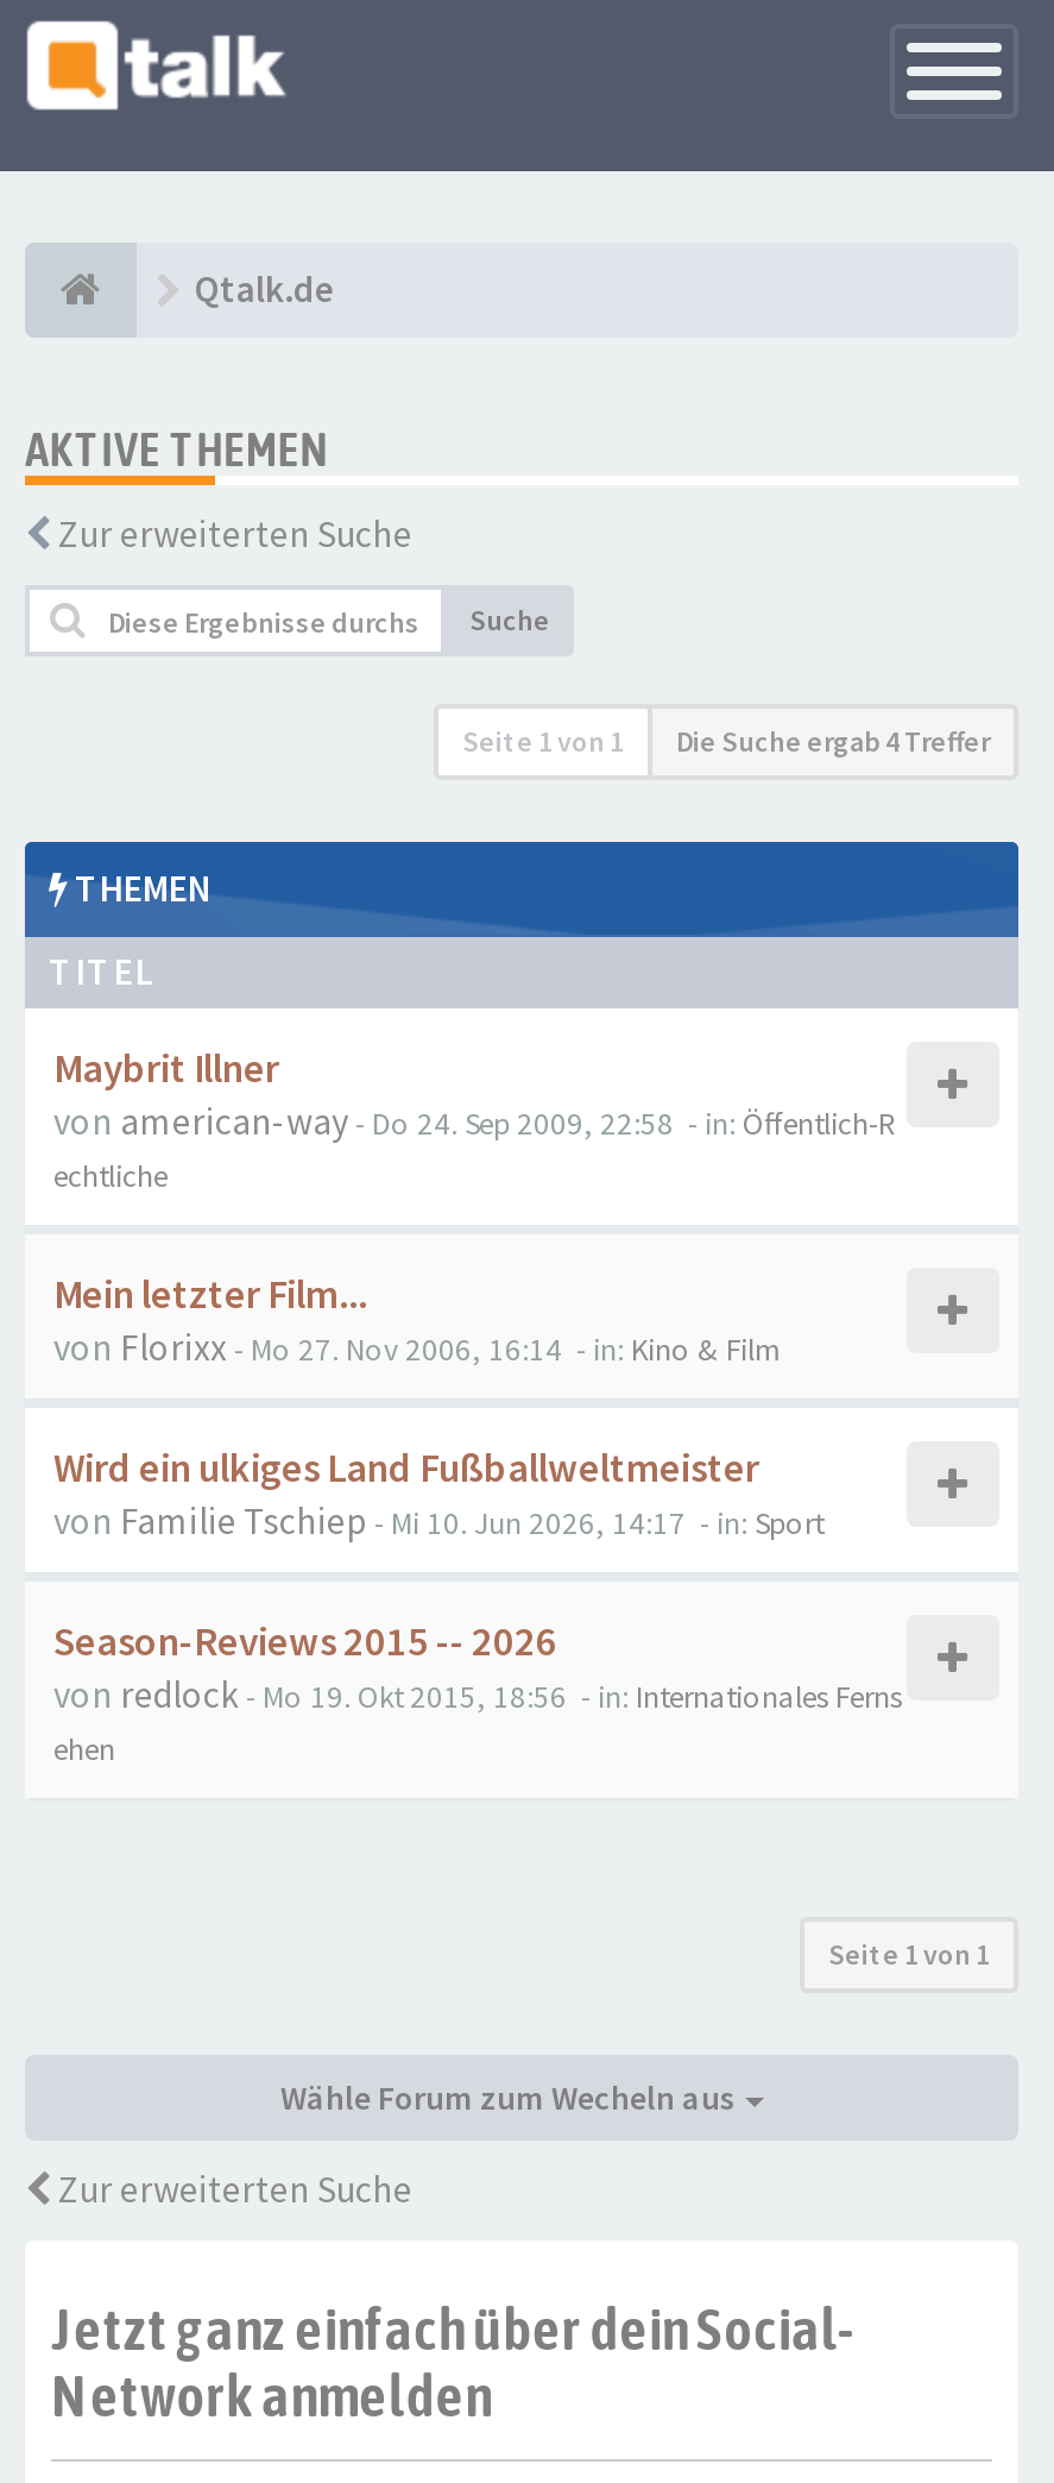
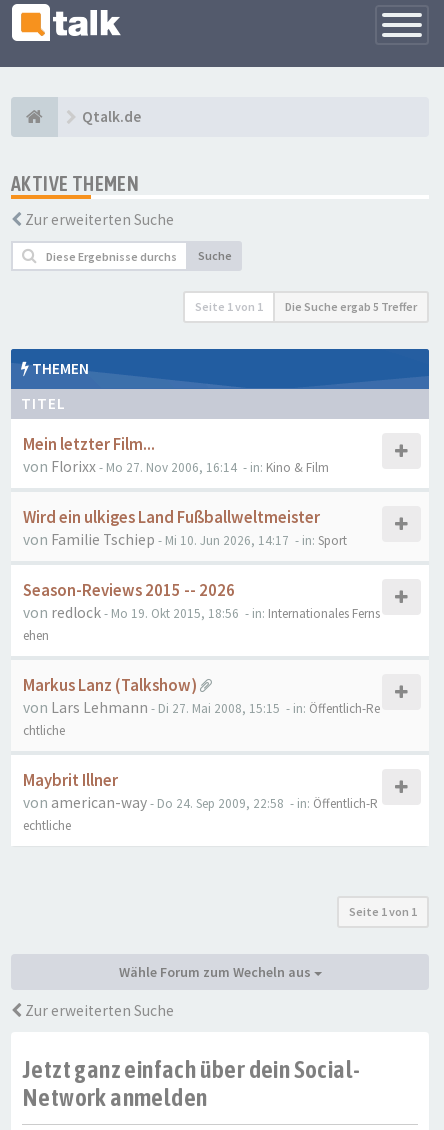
- Die Suche ergab 4 Treffer
+ Die Suche ergab 5 Treffer

moved down: Maybrit Illner | von american-way - Do 24. Sep 2009, 22:58 - in: Öffentlich-R | echtliche

moved up: Mein letzter Film... | von Florixx - Mo 27. Nov 2006, 16:14 - in: Kino & Film | Wird ein ulkiges Land Fußballweltmeister | von Familie Tschiep - Mi 10. Jun 2026, 14:17 - in: Sport | Season-Reviews 2015 -- 2026 | von redlock - Mo 19. Okt 2015, 18:56 - in: Internationales Ferns | ehen

+ Markus Lanz (Talkshow)
+ von Lars Lehmann - Di 27. Mai 2008, 15:15 - in: Öffentlich-Re
+ chtliche
